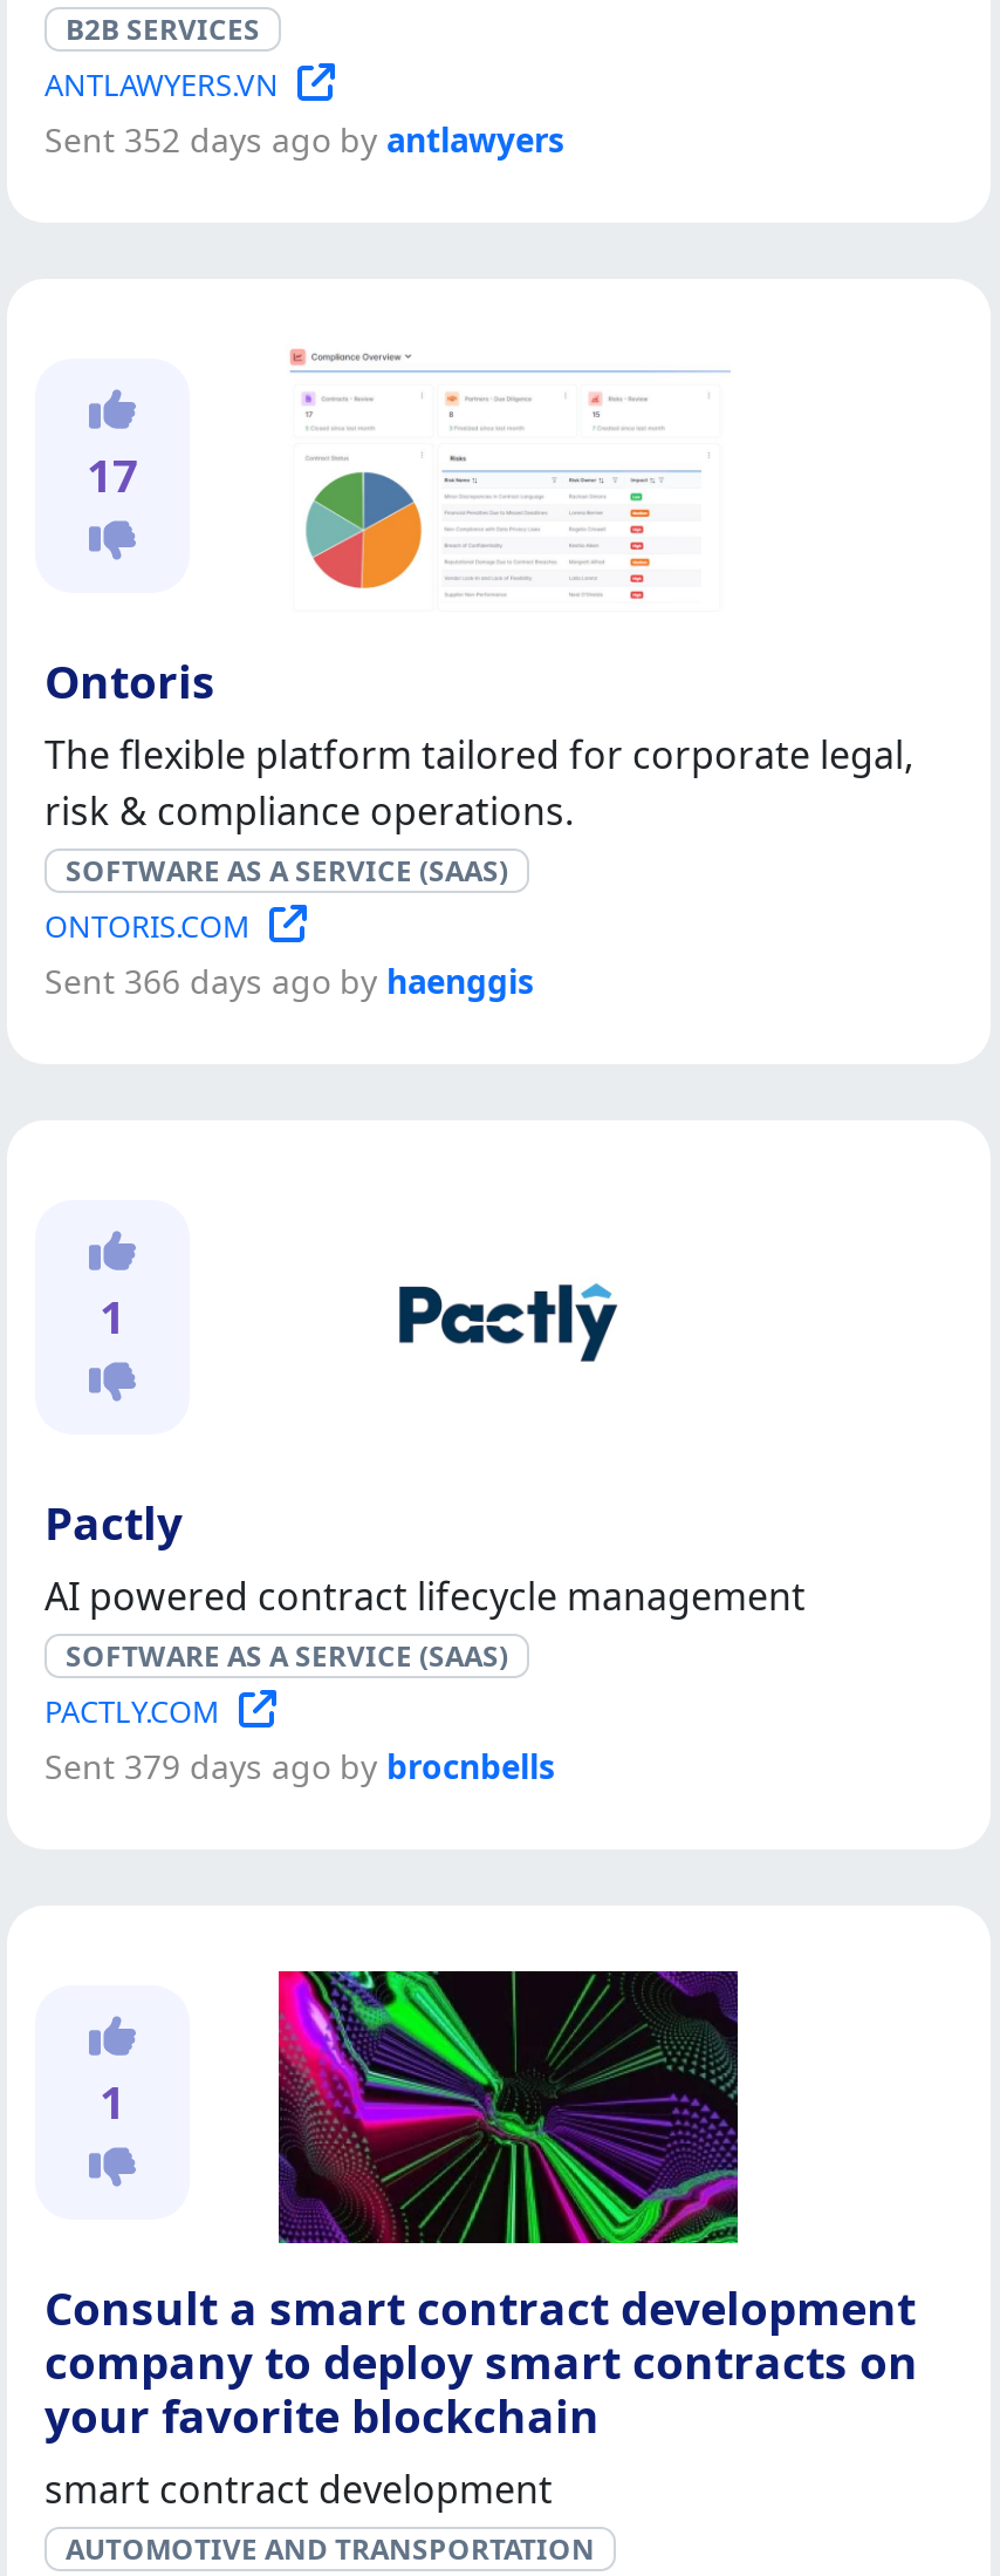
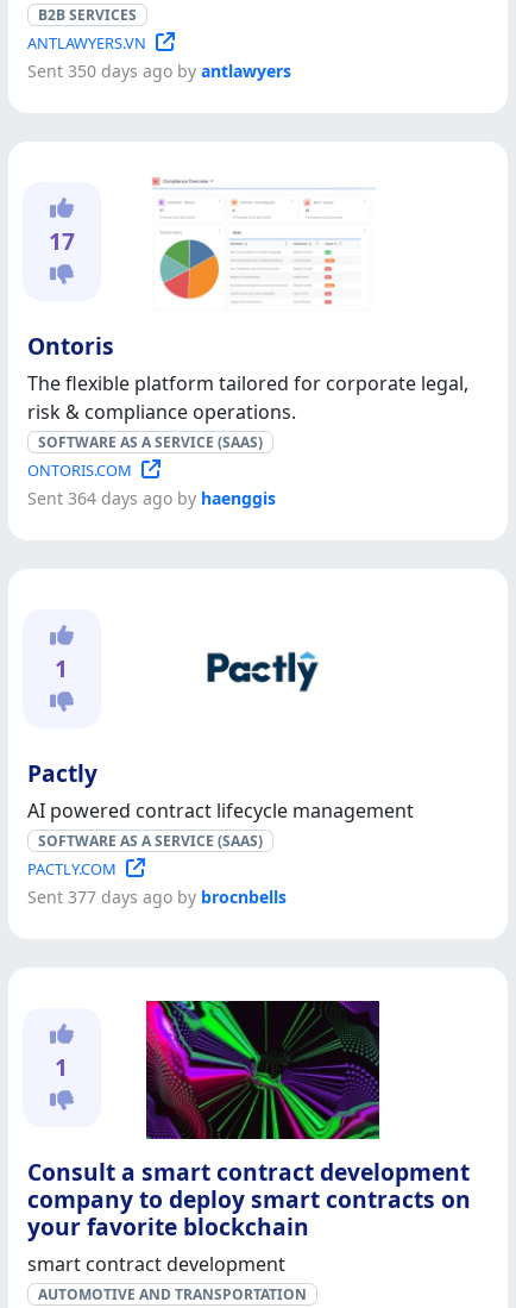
- Sent 352 days ago by antlawyers
+ Sent 350 days ago by antlawyers

- Sent 366 days ago by haenggis
+ Sent 364 days ago by haenggis

- Sent 379 days ago by brocnbells
+ Sent 377 days ago by brocnbells
